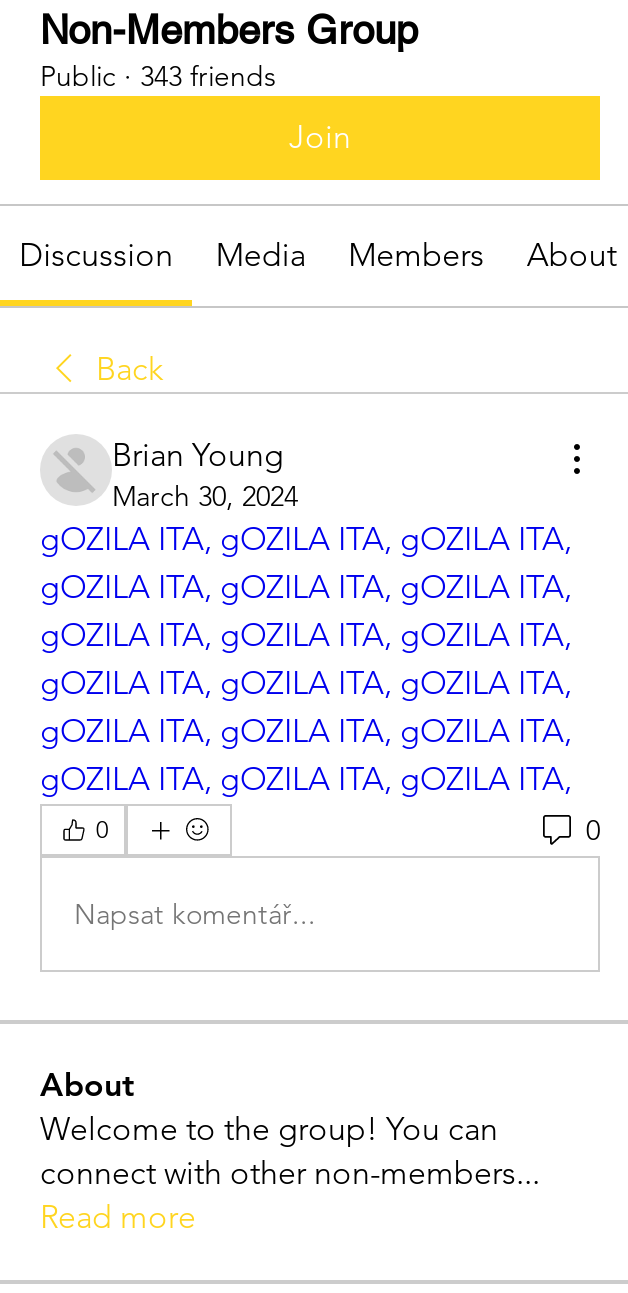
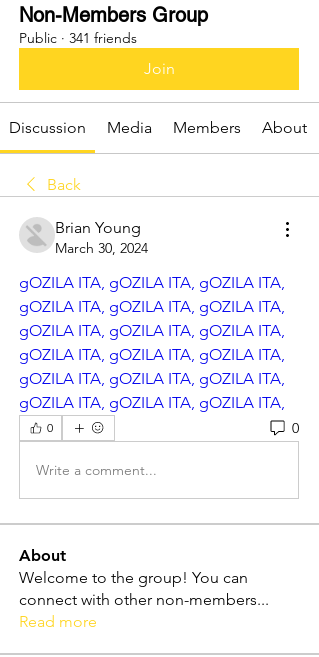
- Public · 343 friends
+ Public · 341 friends

- Napsat komentář...
+ Write a comment...
